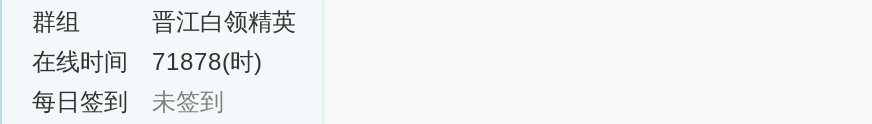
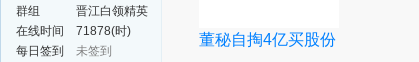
+ 董秘自掏4亿买股份
